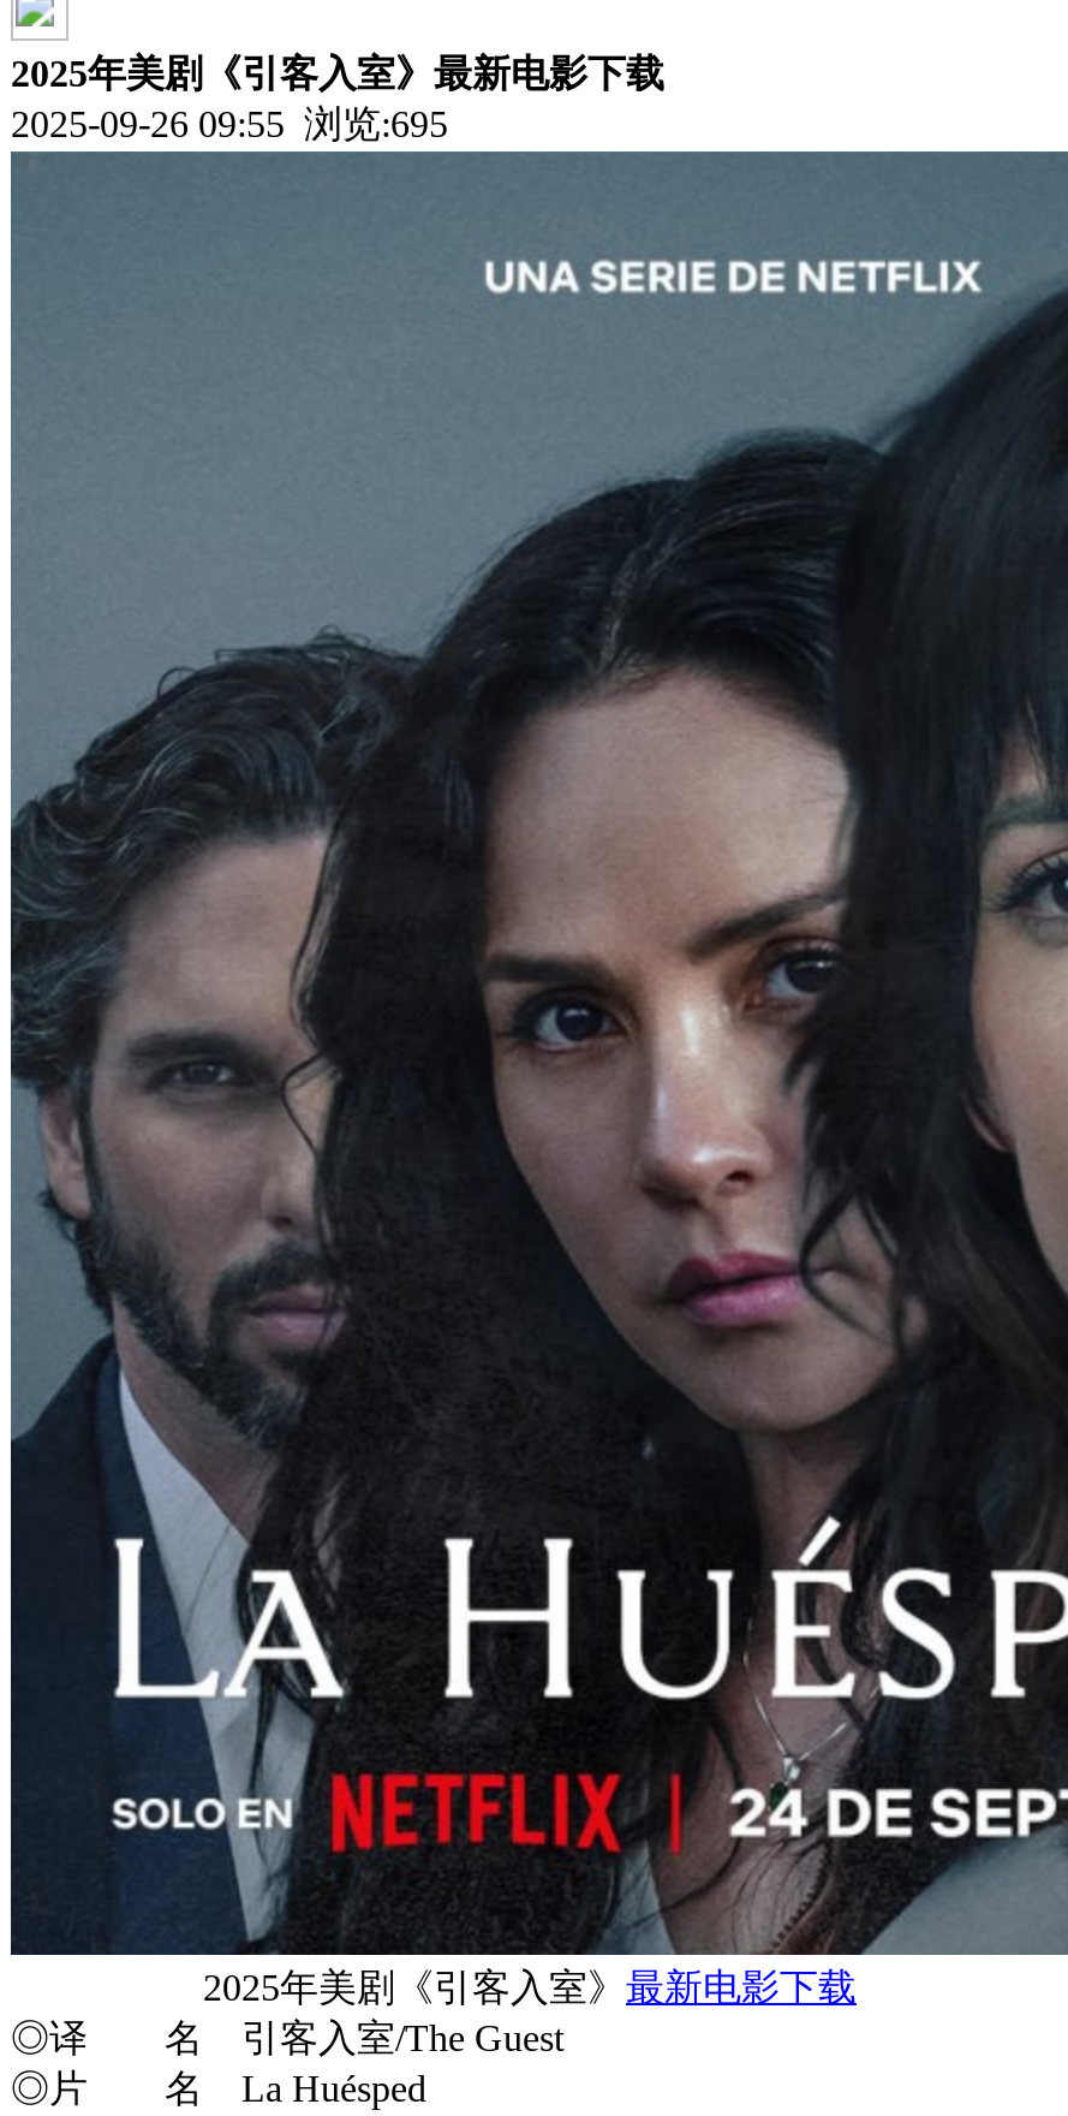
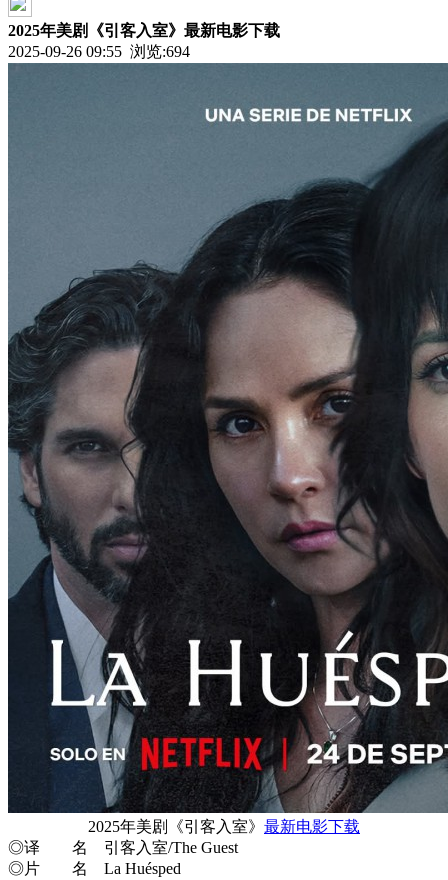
- 2025-09-26 09:55 浏览:695
+ 2025-09-26 09:55 浏览:694
